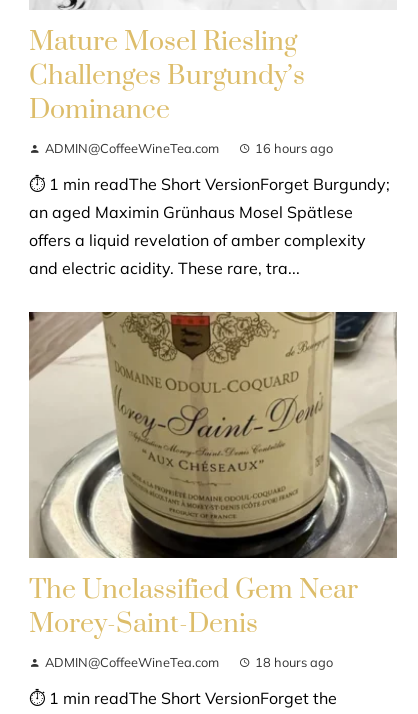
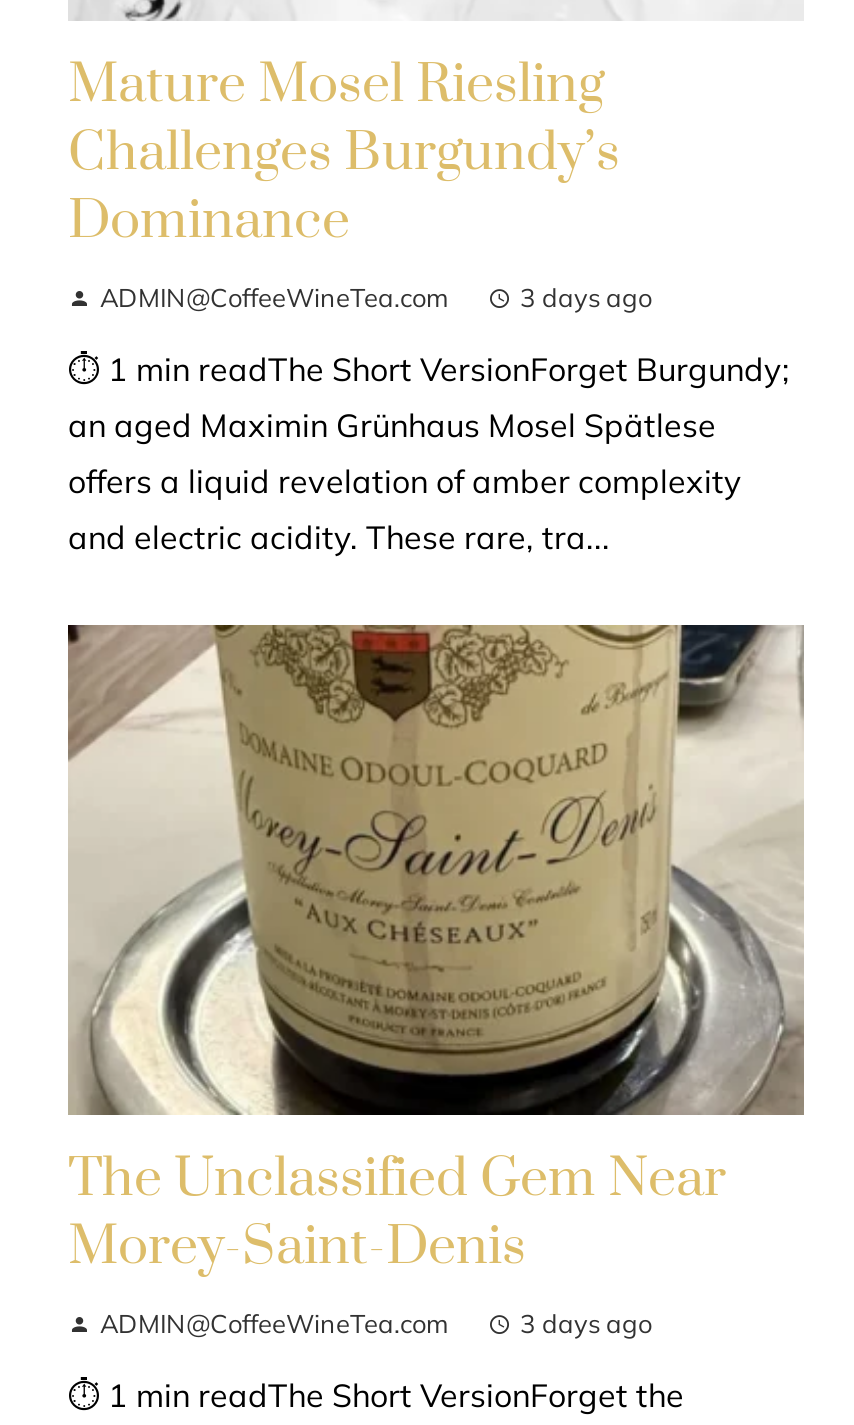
- 16 hours ago
+ 3 days ago

- 18 hours ago
+ 3 days ago
